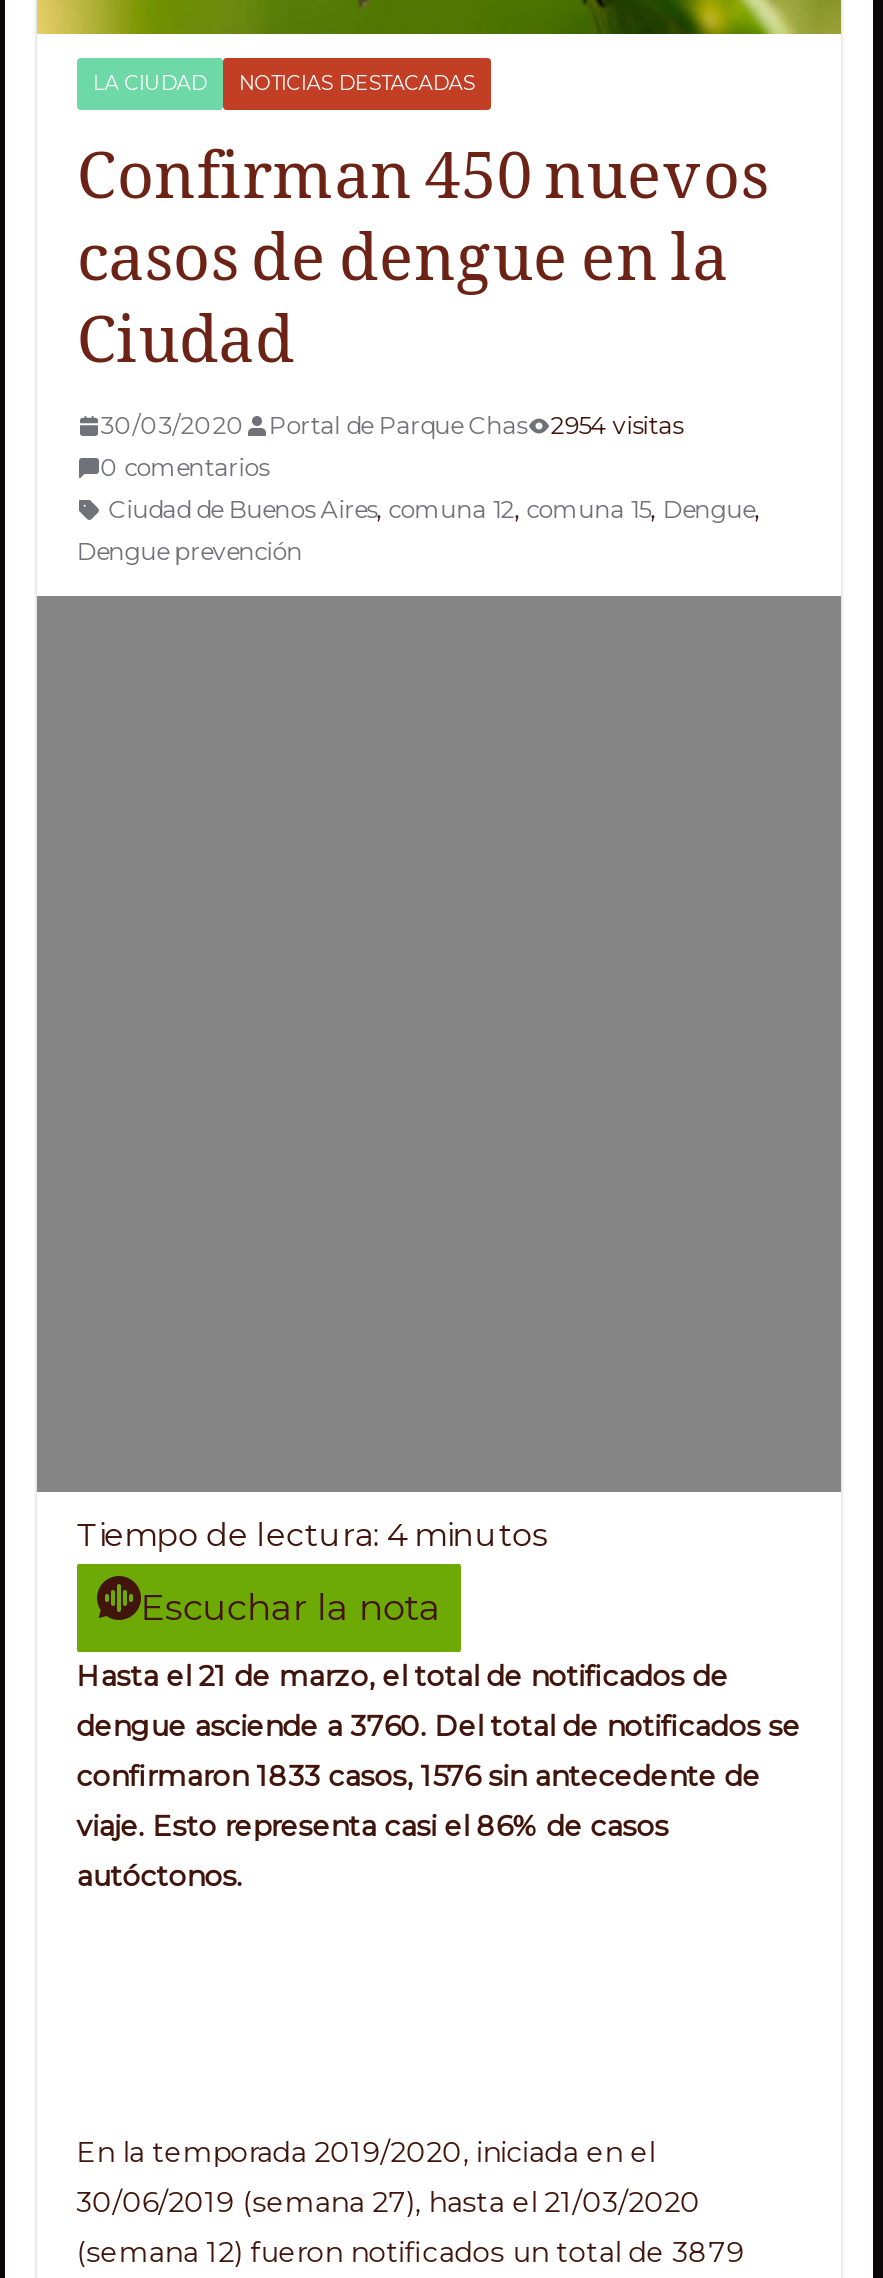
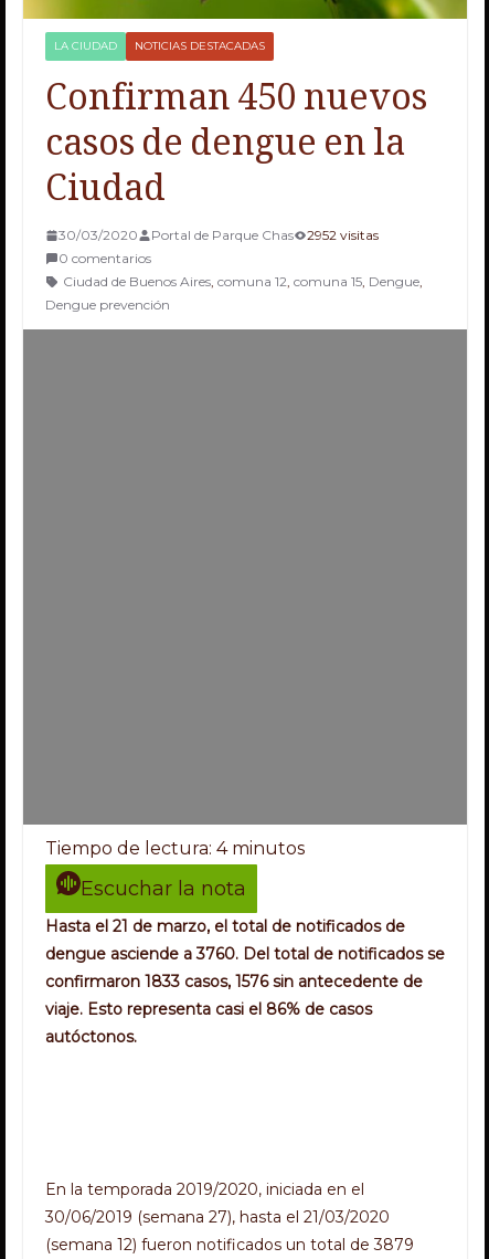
- 30/03/2020 Portal de Parque Chas 2954 visitas
+ 30/03/2020 Portal de Parque Chas 2952 visitas
